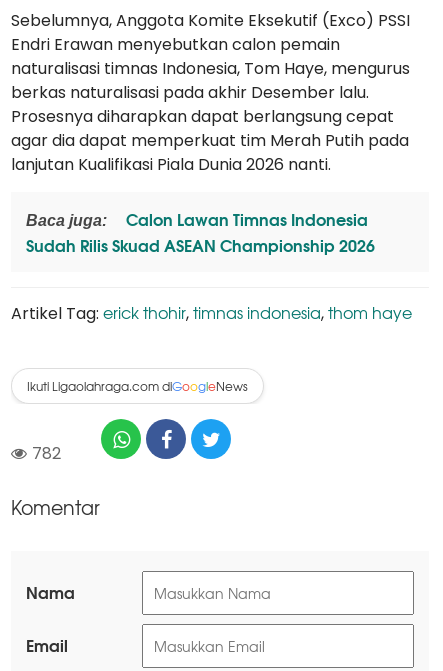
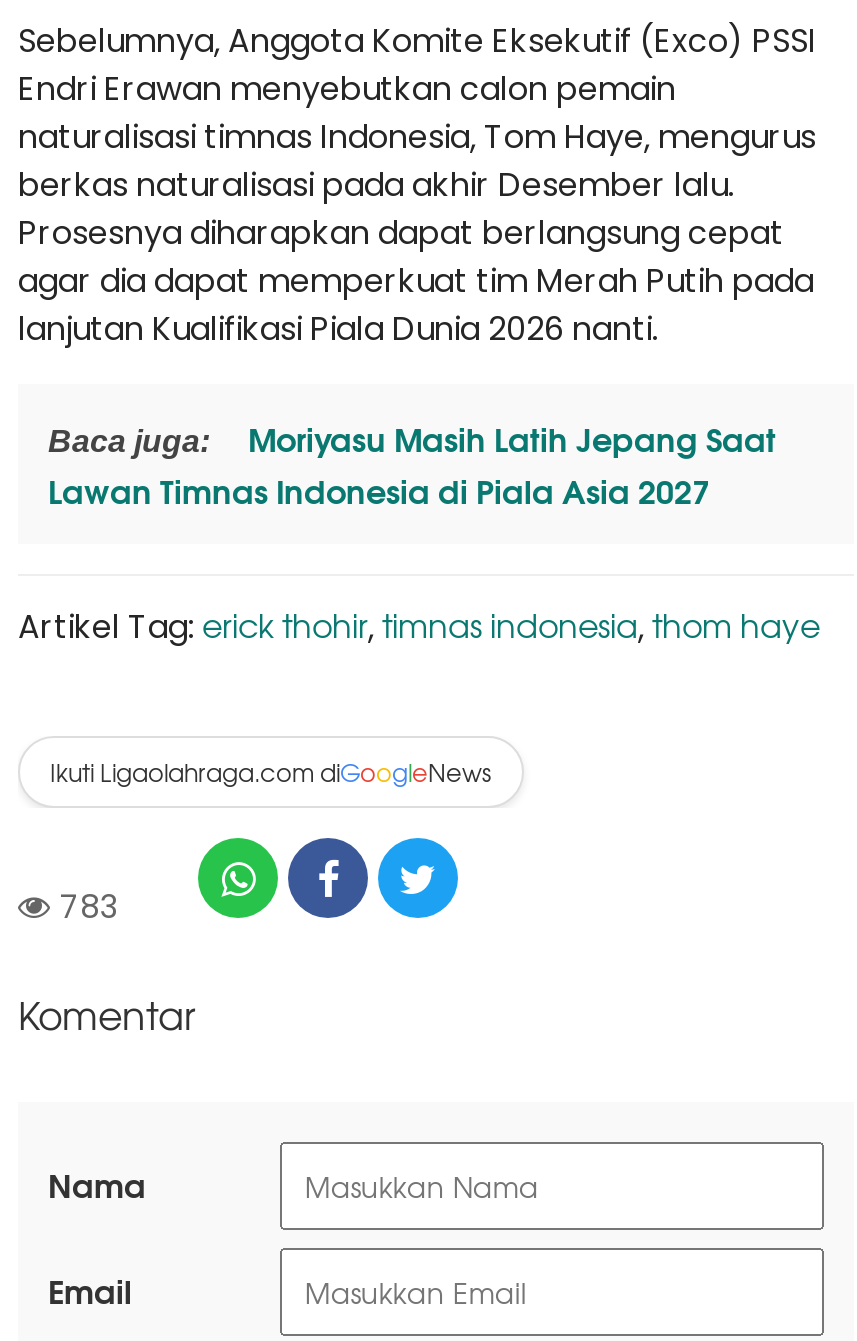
- Calon Lawan Timnas Indonesia
- Sudah Rilis Skuad ASEAN Championship 2026
+ Moriyasu Masih Latih Jepang Saat
+ Lawan Timnas Indonesia di Piala Asia 2027

- 782
+ 783
